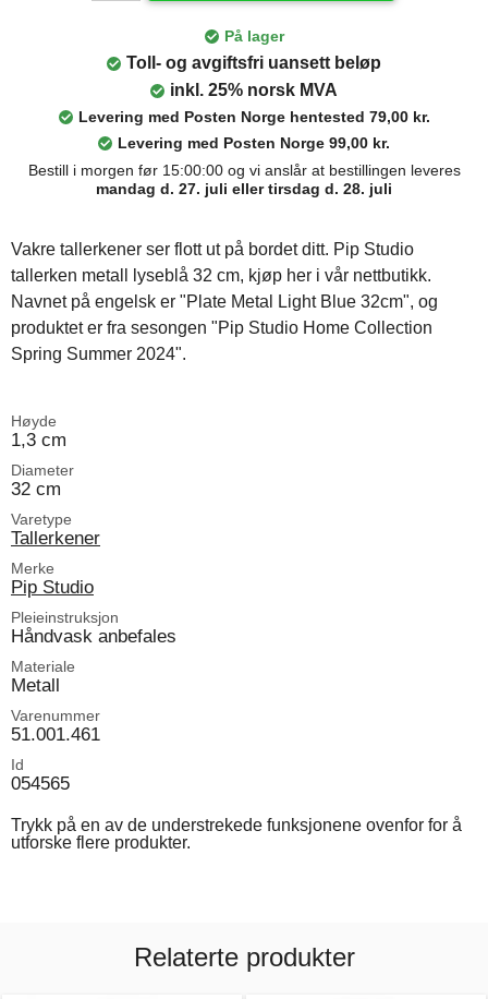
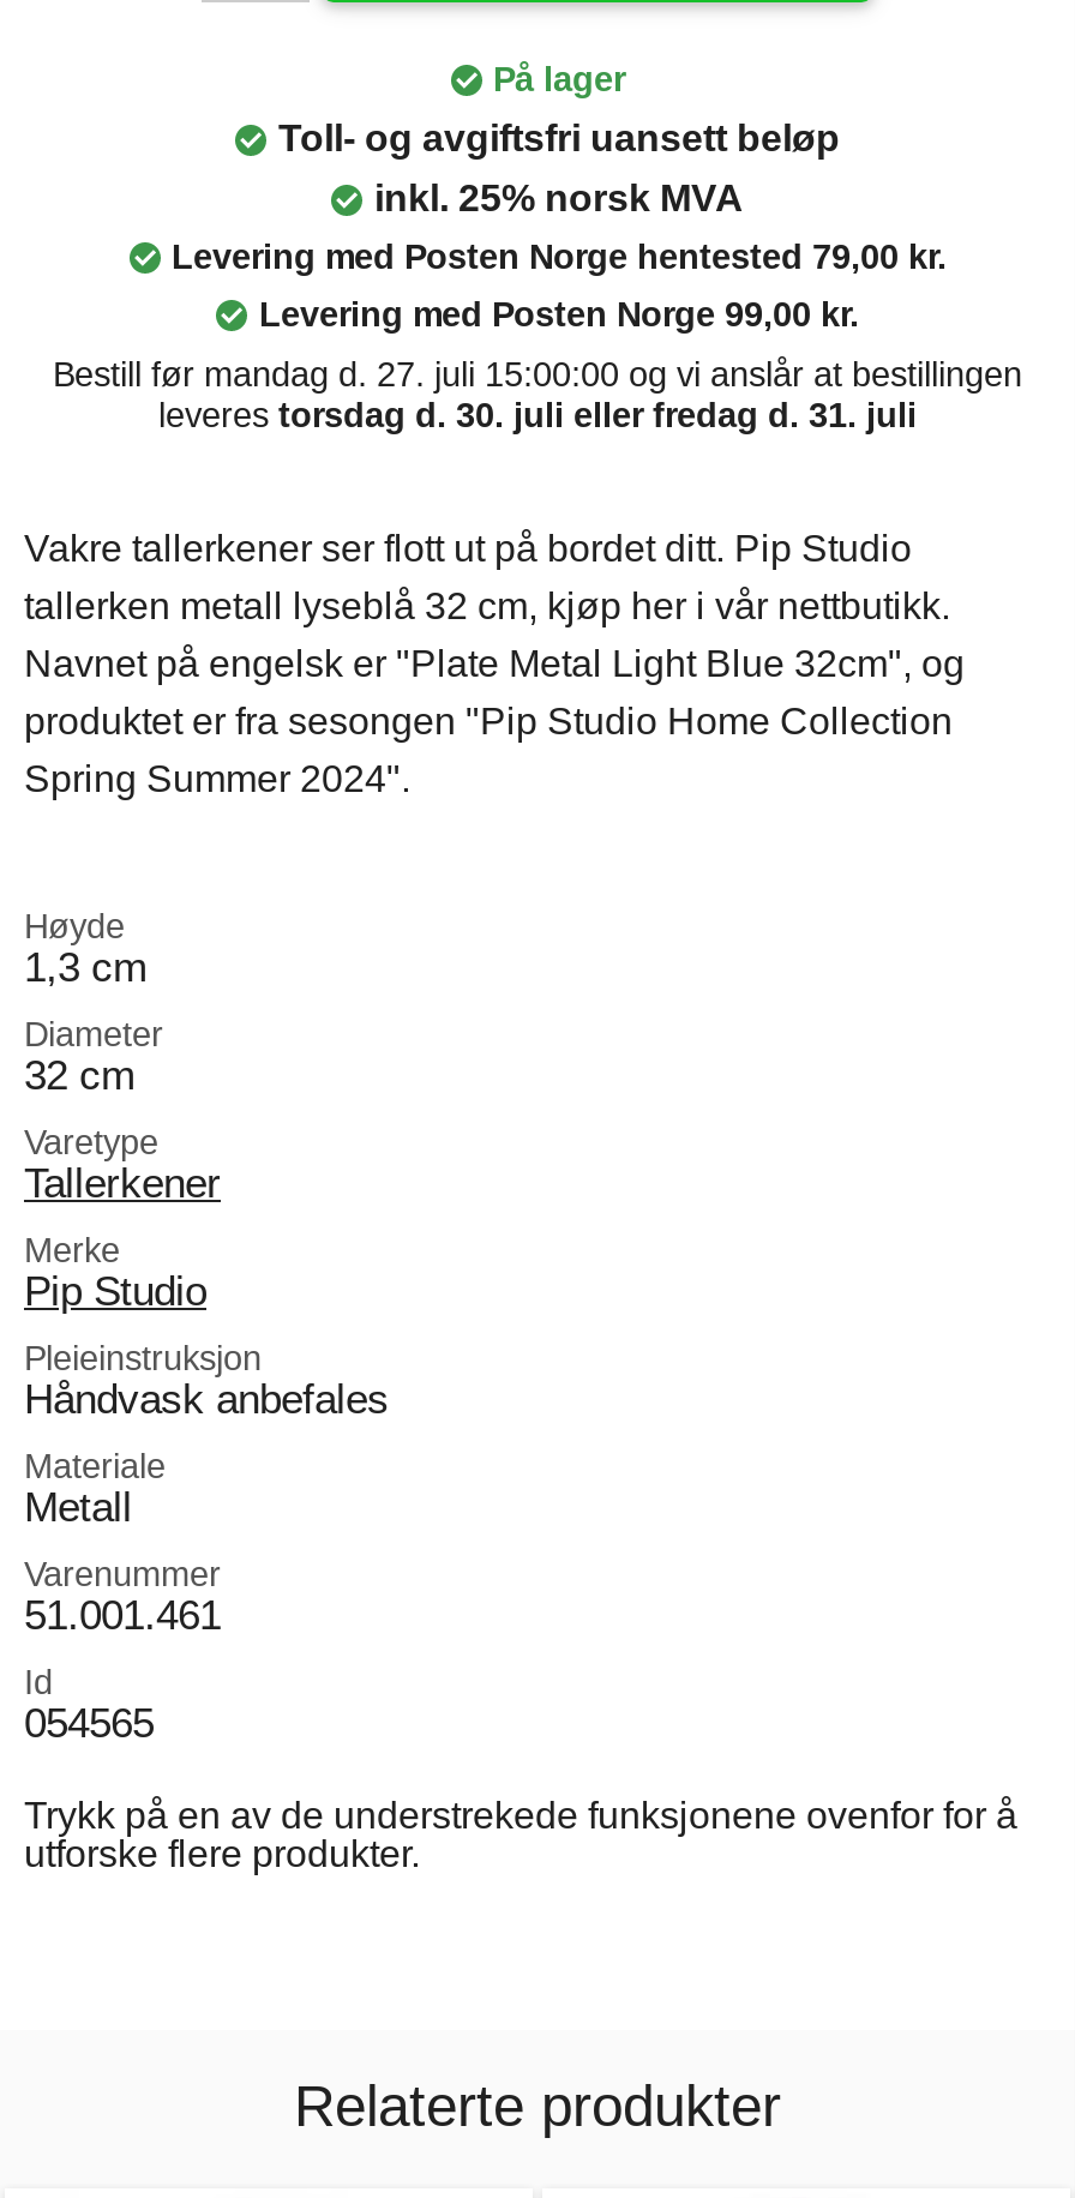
- Bestill i morgen før 15:00:00 og vi anslår at bestillingen leveres
- mandag d. 27. juli eller tirsdag d. 28. juli
+ Bestill før mandag d. 27. juli 15:00:00 og vi anslår at bestillingen
+ leveres torsdag d. 30. juli eller fredag d. 31. juli
